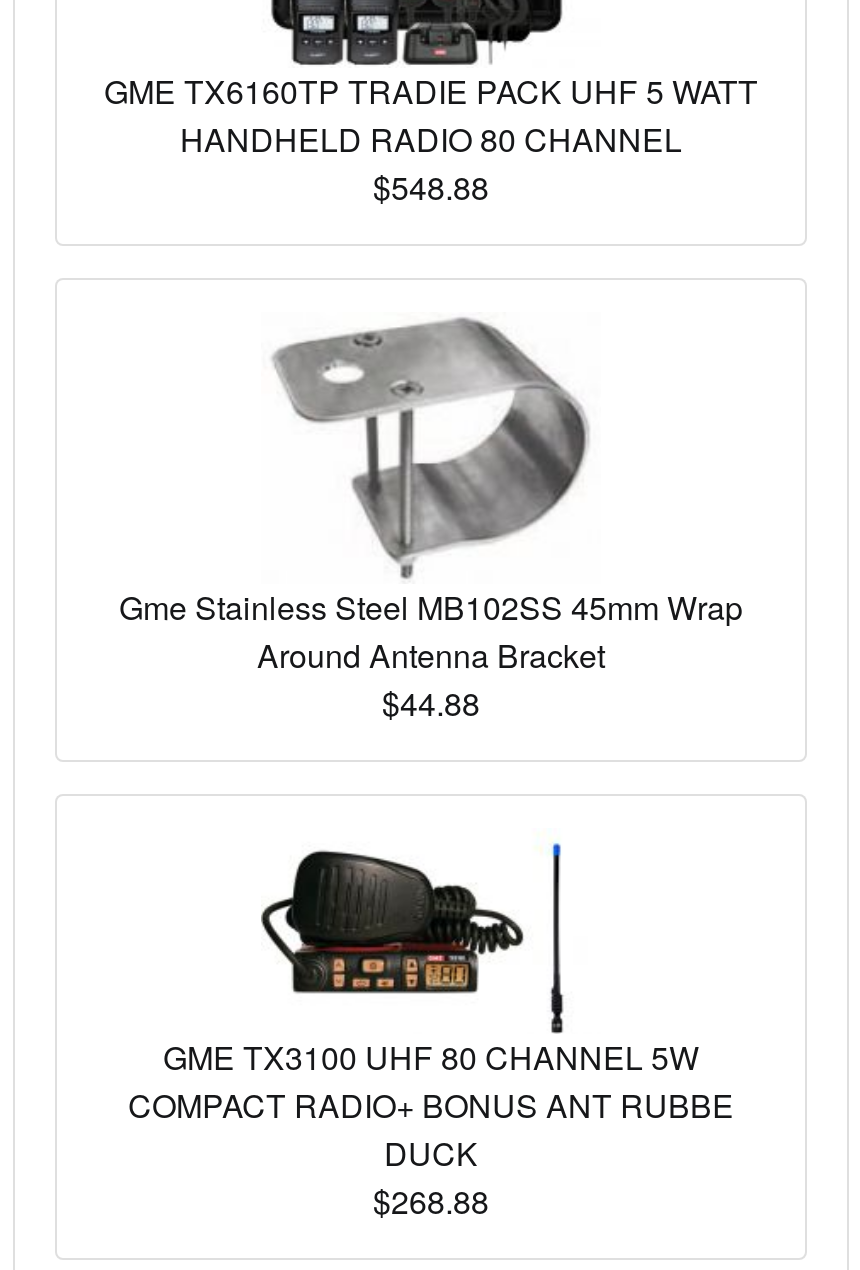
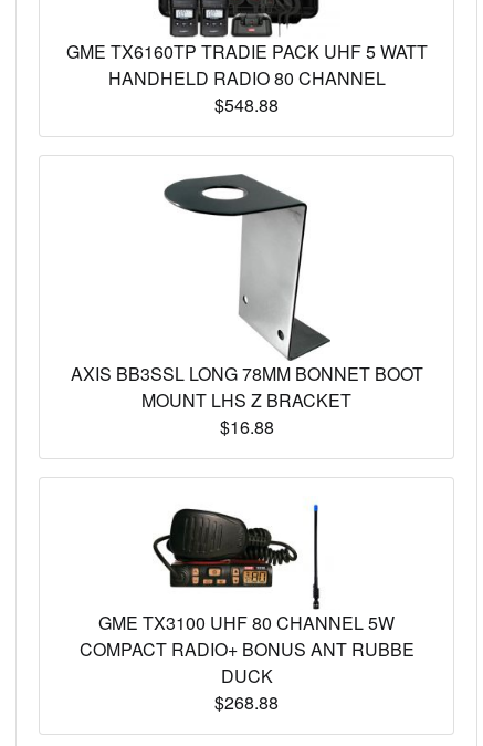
- [image]
+ [image]

- Gme Stainless Steel MB102SS 45mm Wrap
- Around Antenna Bracket
- $44.88
+ AXIS BB3SSL LONG 78MM BONNET BOOT
+ MOUNT LHS Z BRACKET
+ $16.88
